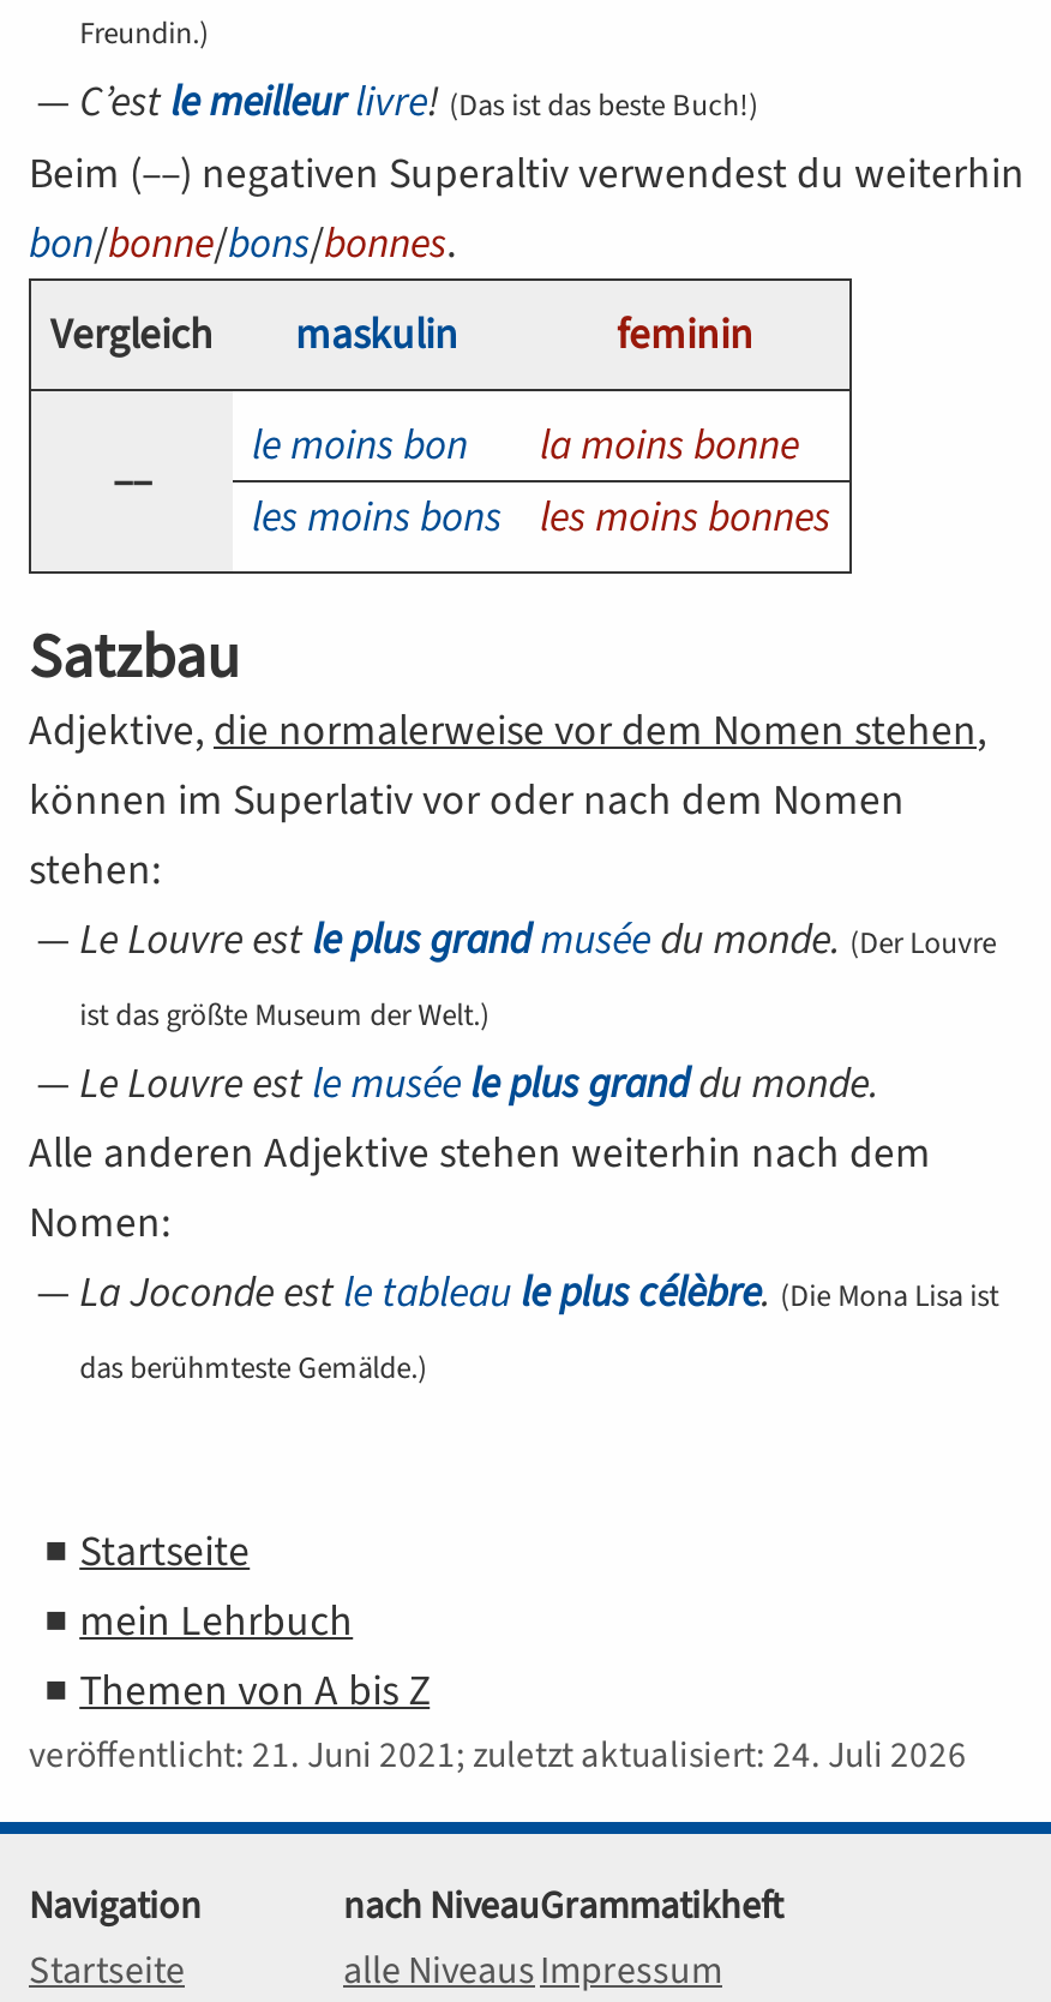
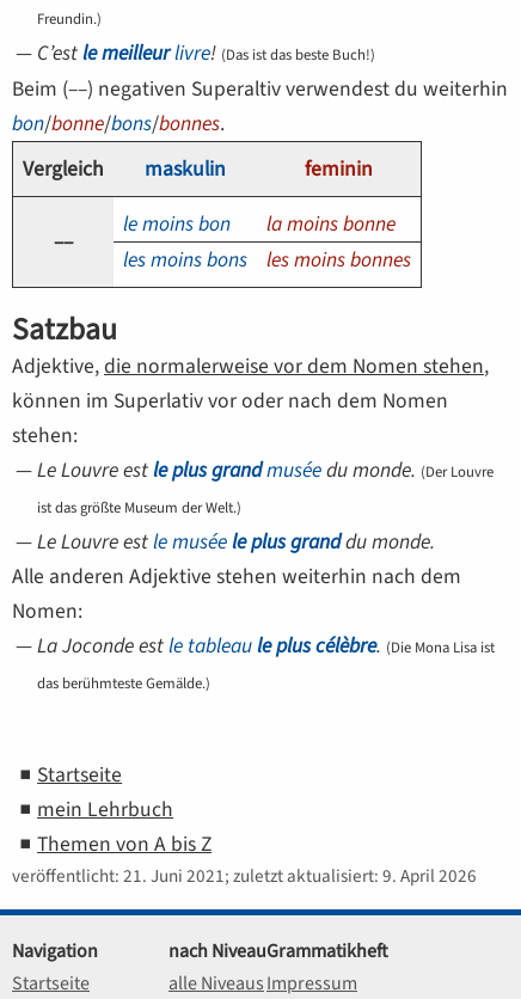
- veröffentlicht: 21. Juni 2021; zuletzt aktualisiert: 24. Juli 2026
+ veröffentlicht: 21. Juni 2021; zuletzt aktualisiert: 9. April 2026
